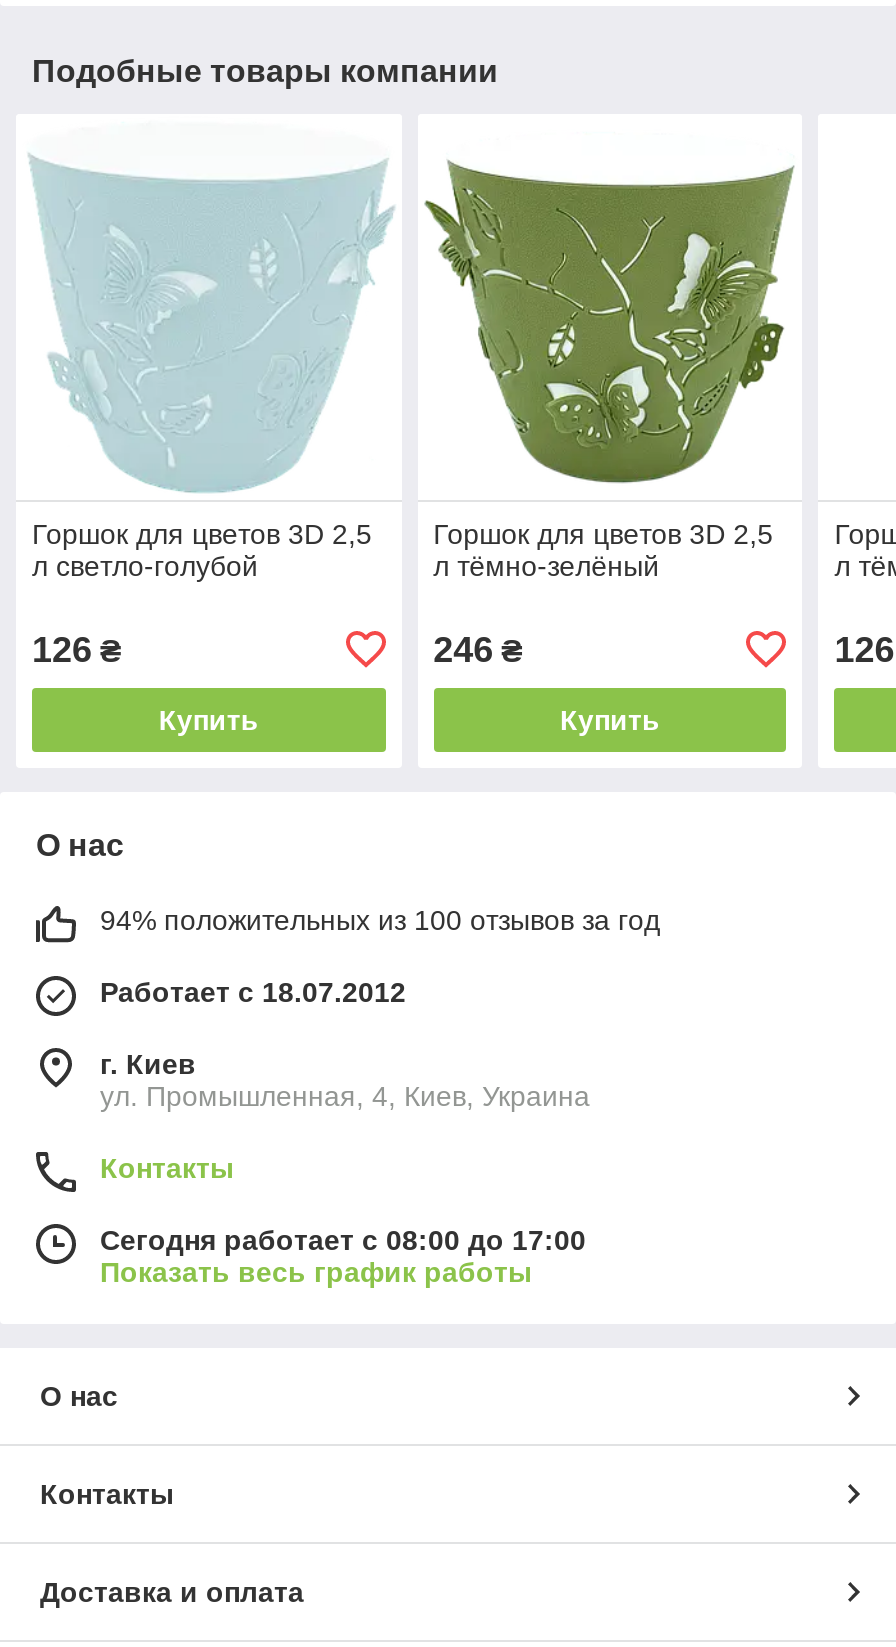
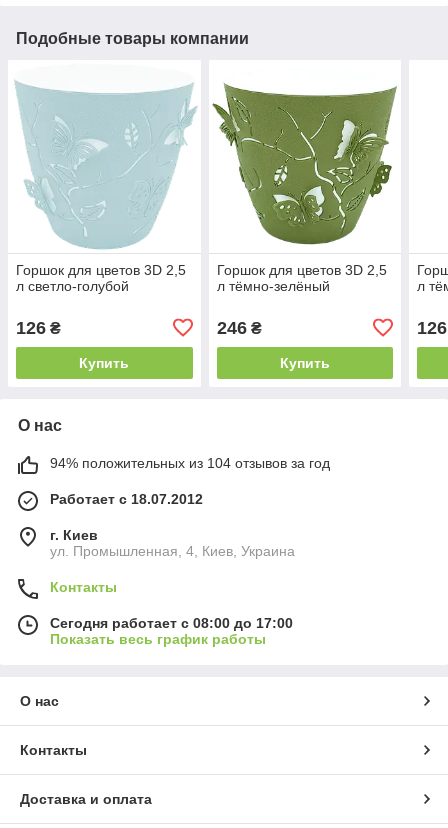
- 94% положительных из 100 отзывов за год
+ 94% положительных из 104 отзывов за год
